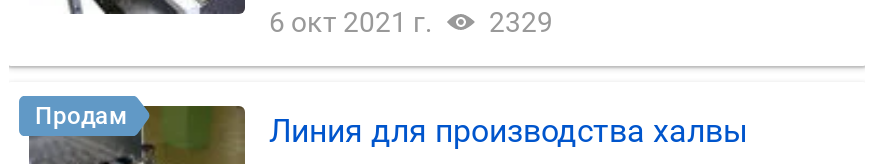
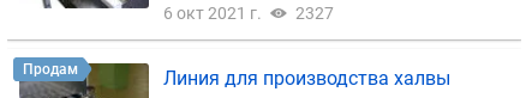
- 6 окт 2021 г. 2329
+ 6 окт 2021 г. 2327
